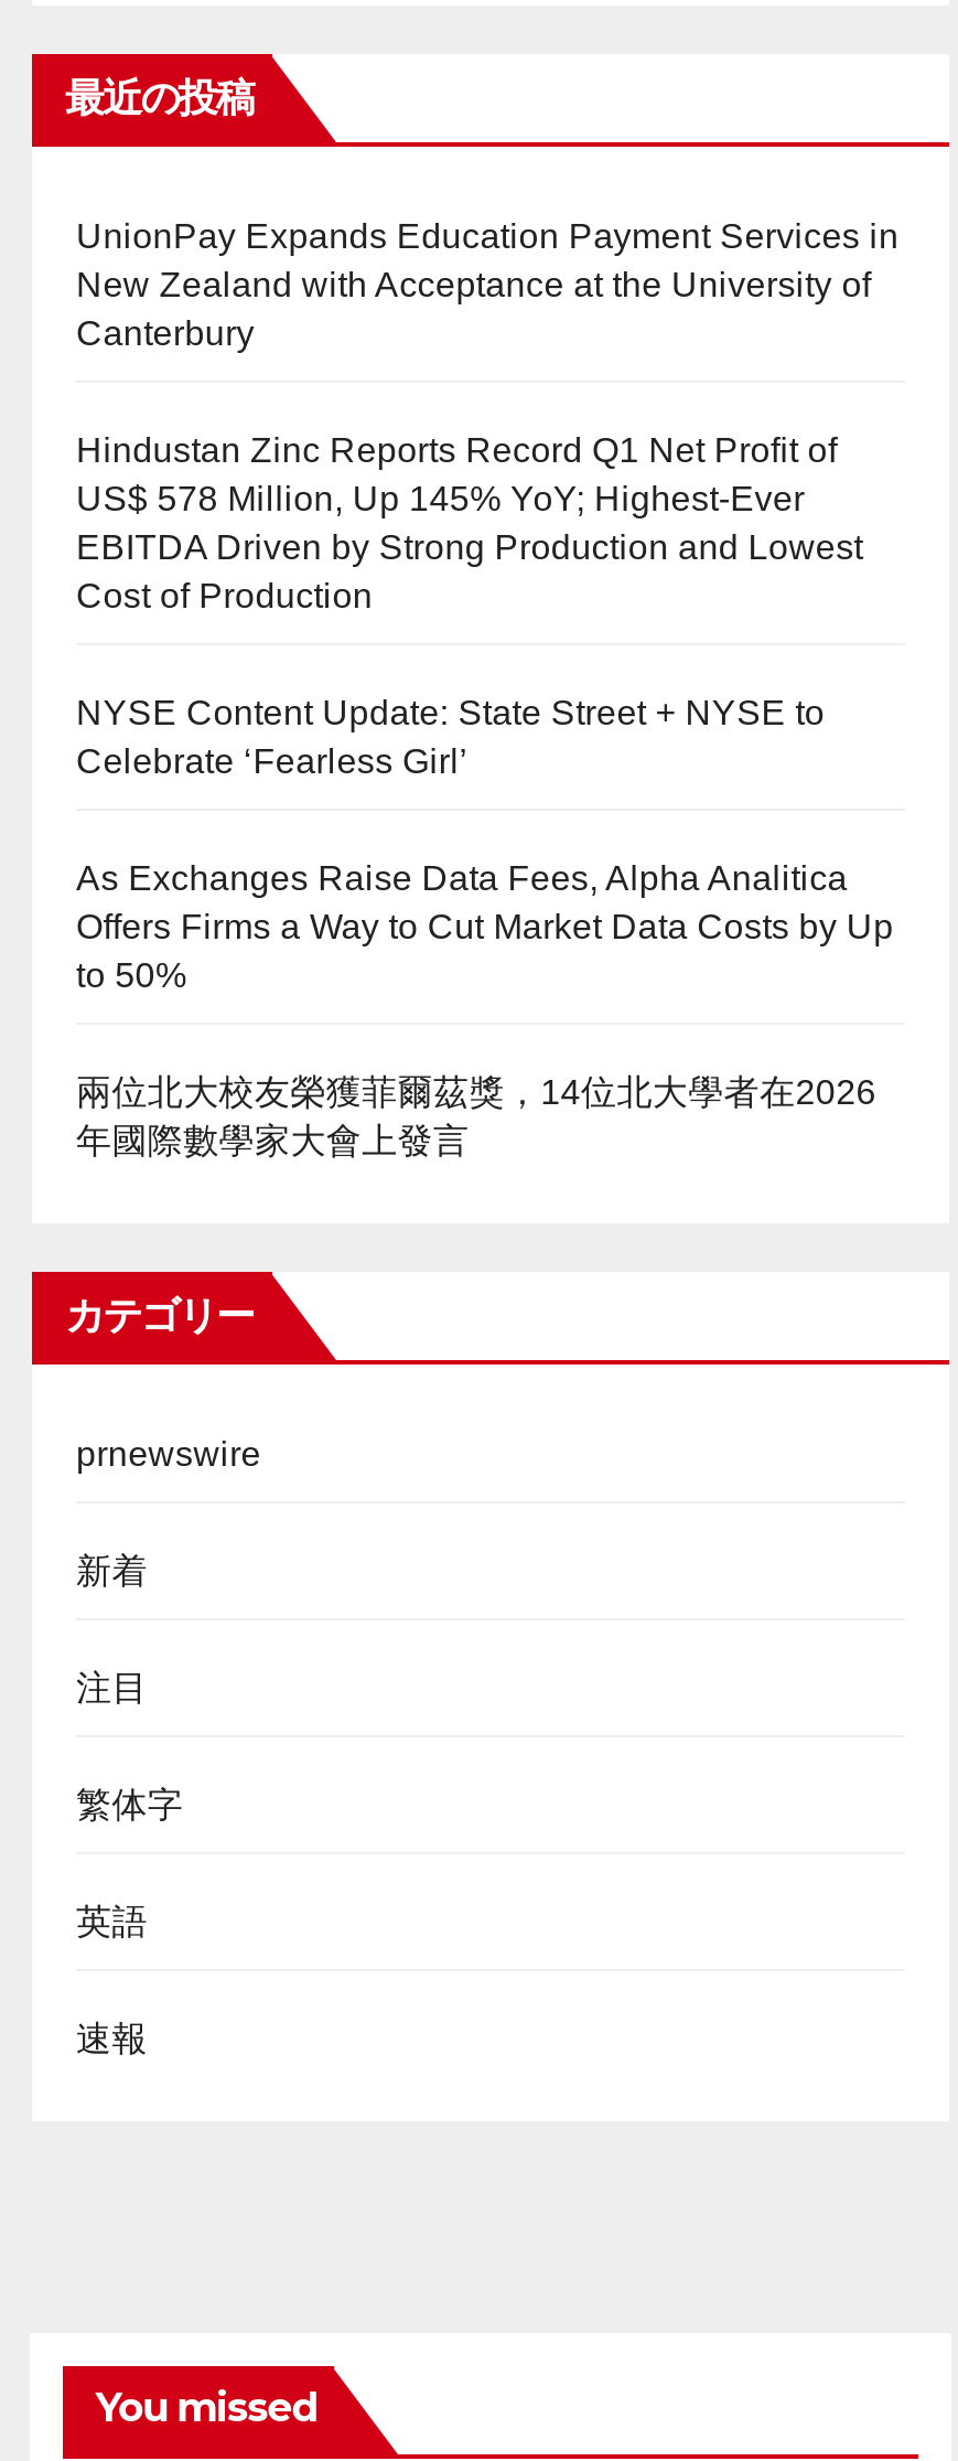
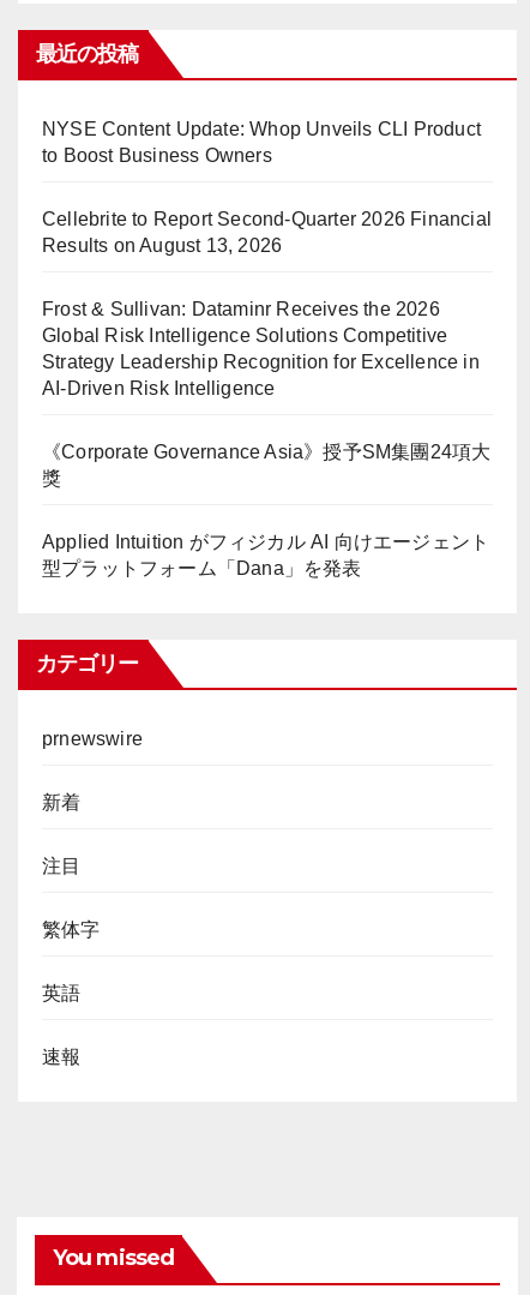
- UnionPay Expands Education Payment Services in
- New Zealand with Acceptance at the University of
- Canterbury
+ NYSE Content Update: Whop Unveils CLI Product
+ to Boost Business Owners

- Hindustan Zinc Reports Record Q1 Net Profit of
- US$ 578 Million, Up 145% YoY; Highest-Ever
- EBITDA Driven by Strong Production and Lowest
- Cost of Production
+ Cellebrite to Report Second-Quarter 2026 Financial
+ Results on August 13, 2026

- NYSE Content Update: State Street + NYSE to
- Celebrate ‘Fearless Girl’
+ Frost & Sullivan: Dataminr Receives the 2026
+ Global Risk Intelligence Solutions Competitive
+ Strategy Leadership Recognition for Excellence in
+ AI-Driven Risk Intelligence

- As Exchanges Raise Data Fees, Alpha Analitica
- Offers Firms a Way to Cut Market Data Costs by Up
- to 50%
+ 《Corporate Governance Asia》授予SM集團24項大
+ 獎

- 兩位北大校友榮獲菲爾茲獎，14位北大學者在2026
- 年國際數學家大會上發言
+ Applied Intuition がフィジカル AI 向けエージェント
+ 型プラットフォーム「Dana」を発表
